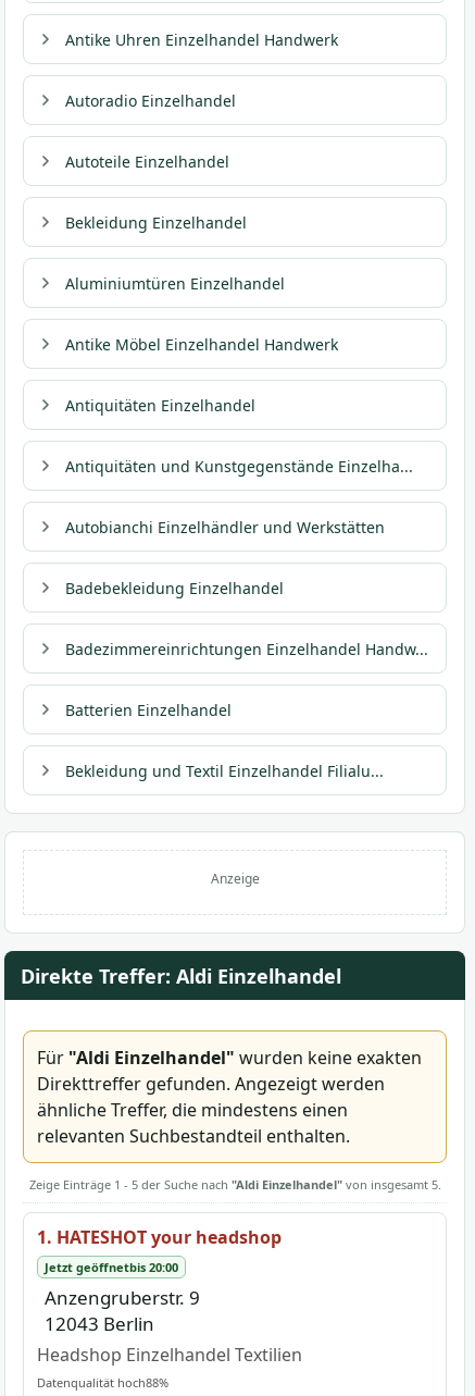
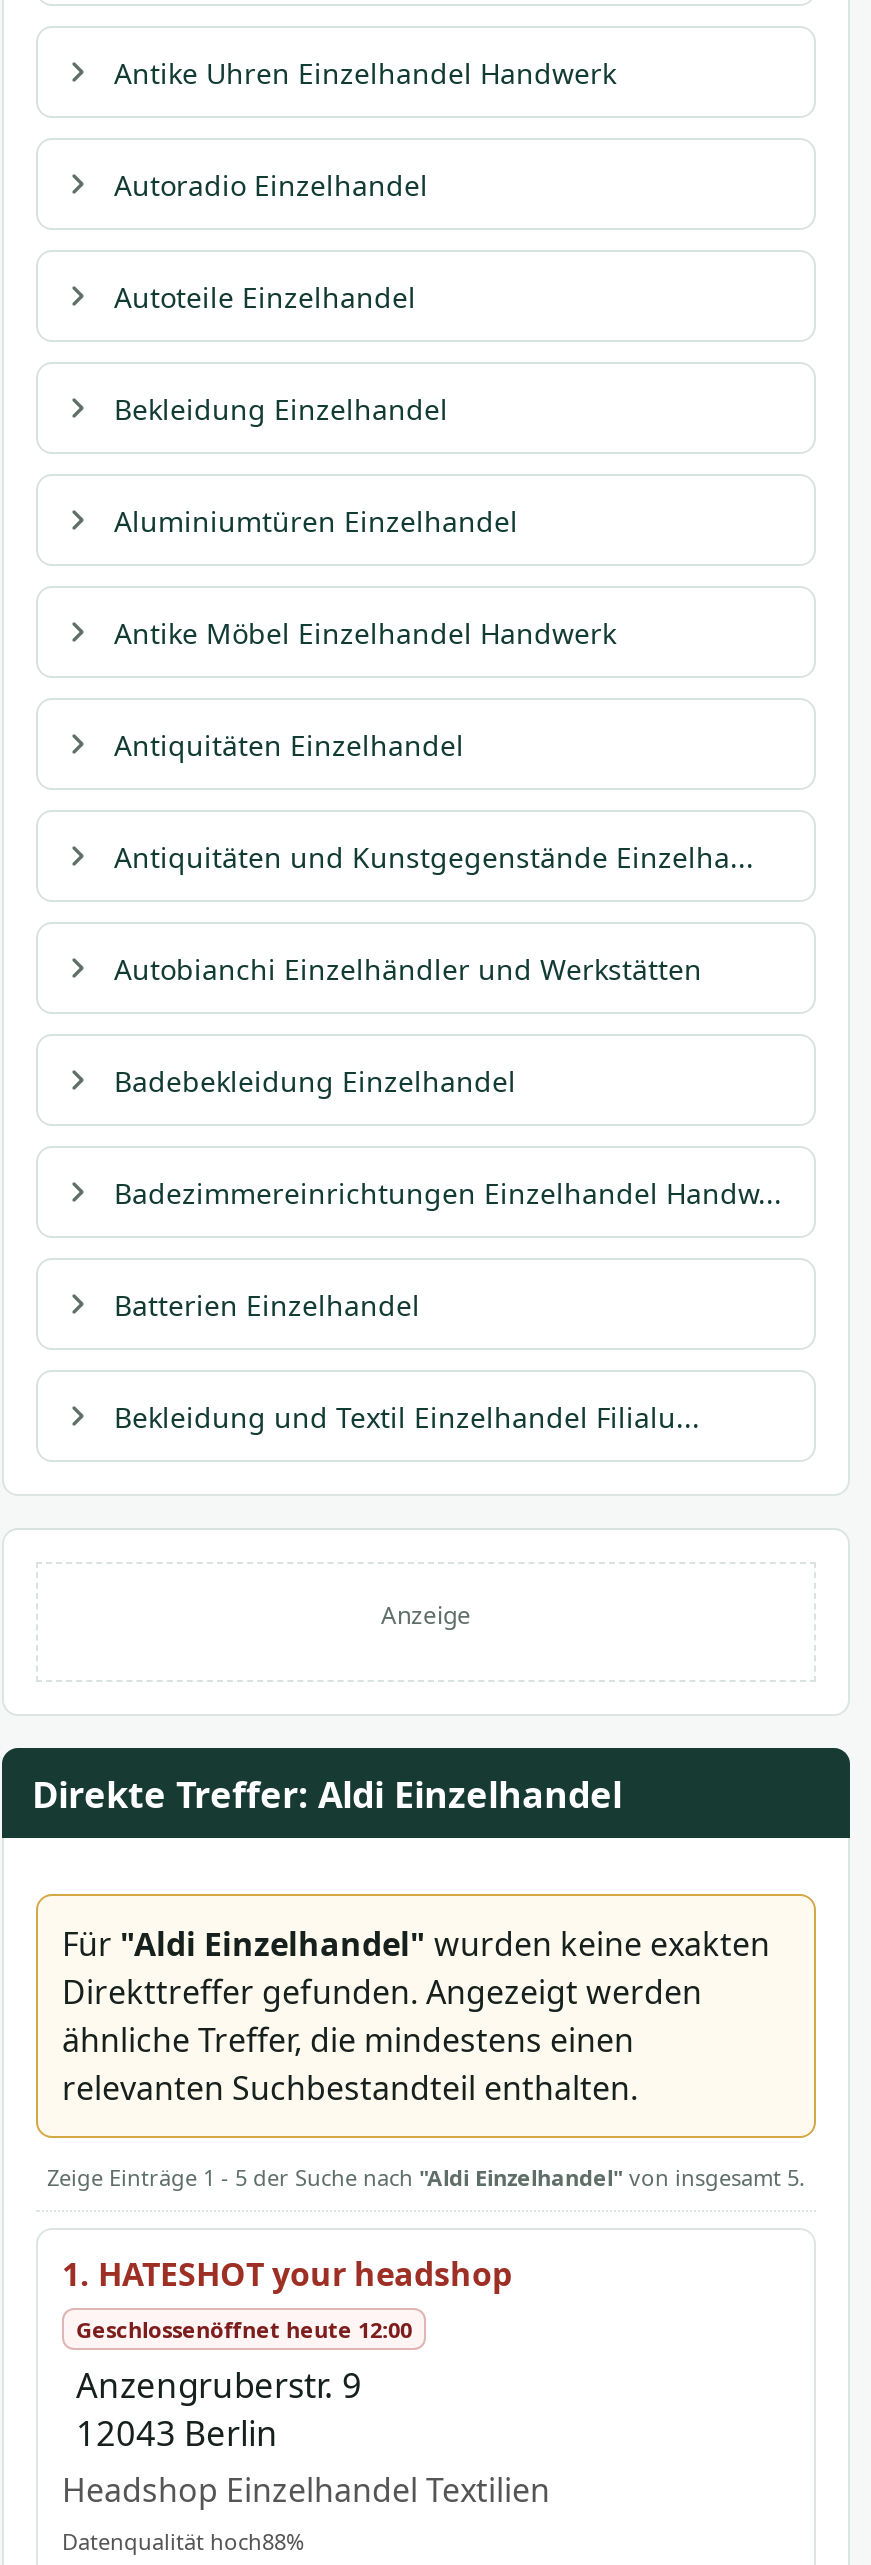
- Jetzt geöffnetbis 20:00
+ Geschlossenöffnet heute 12:00
